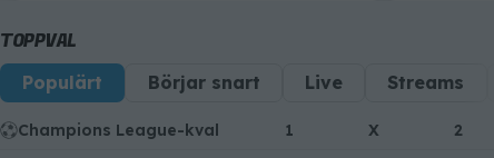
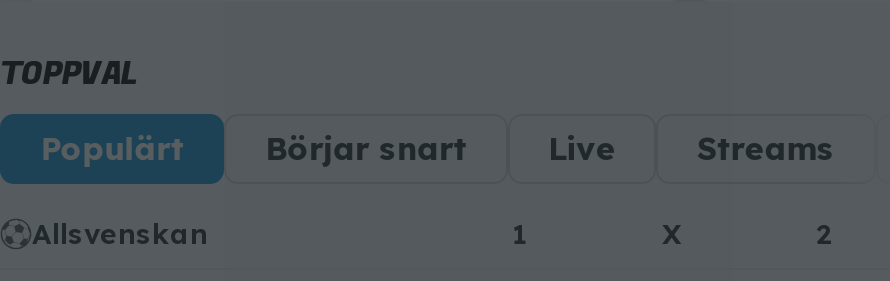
- Champions League-kval
+ Allsvenskan
